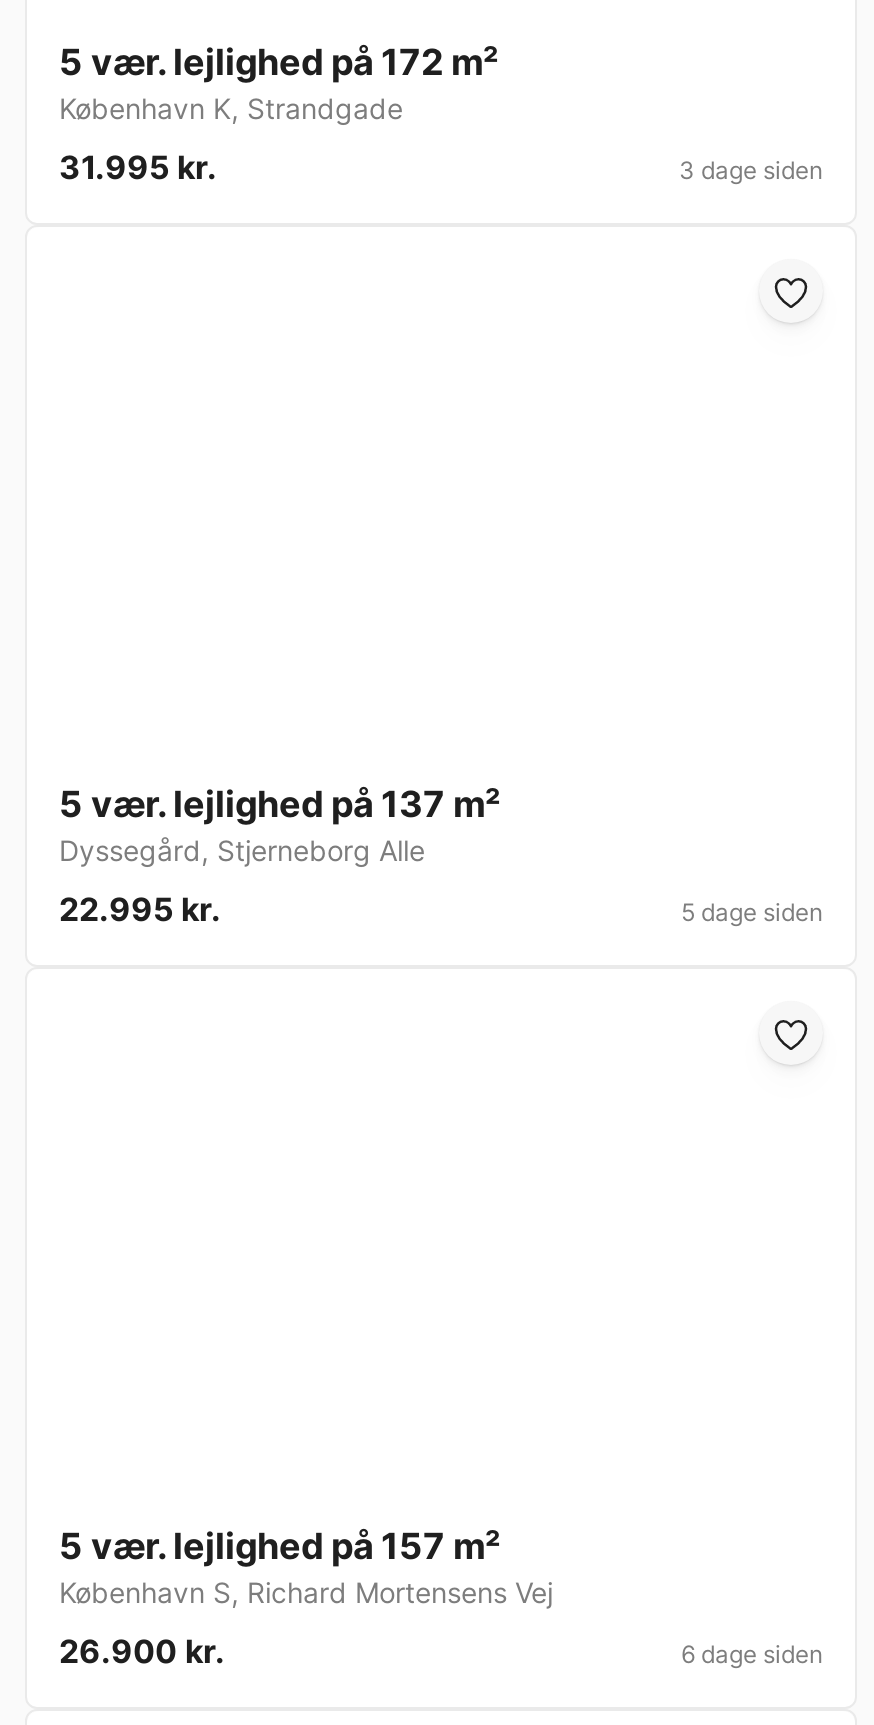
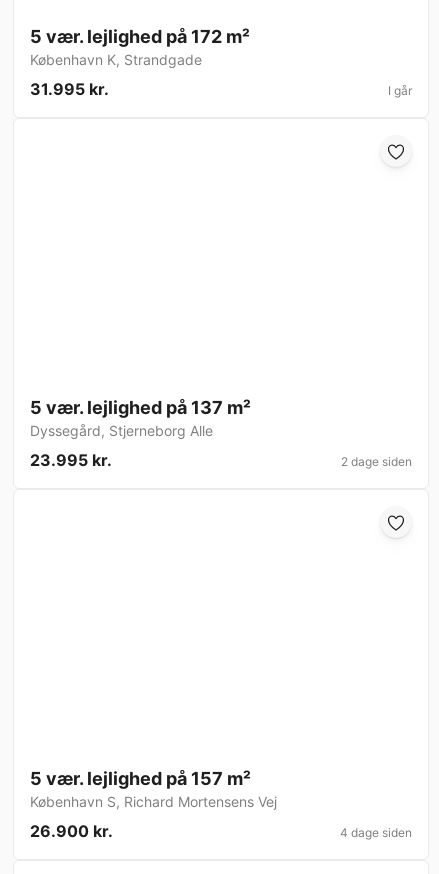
- 3 dage siden
+ I går

- 22.995 kr.
+ 23.995 kr.

- 5 dage siden
+ 2 dage siden

- 6 dage siden
+ 4 dage siden
